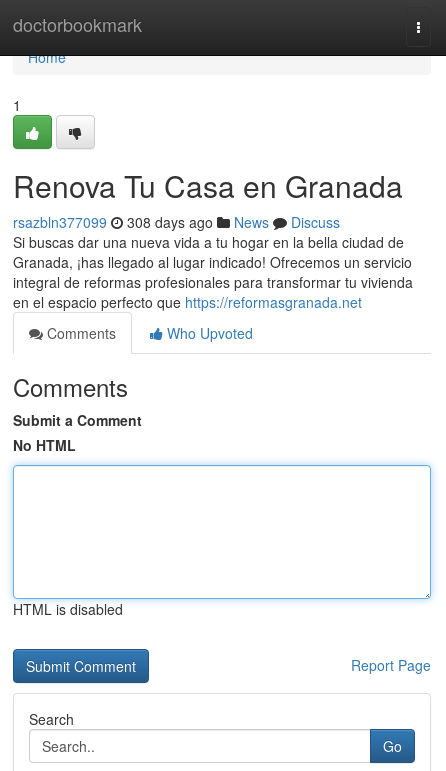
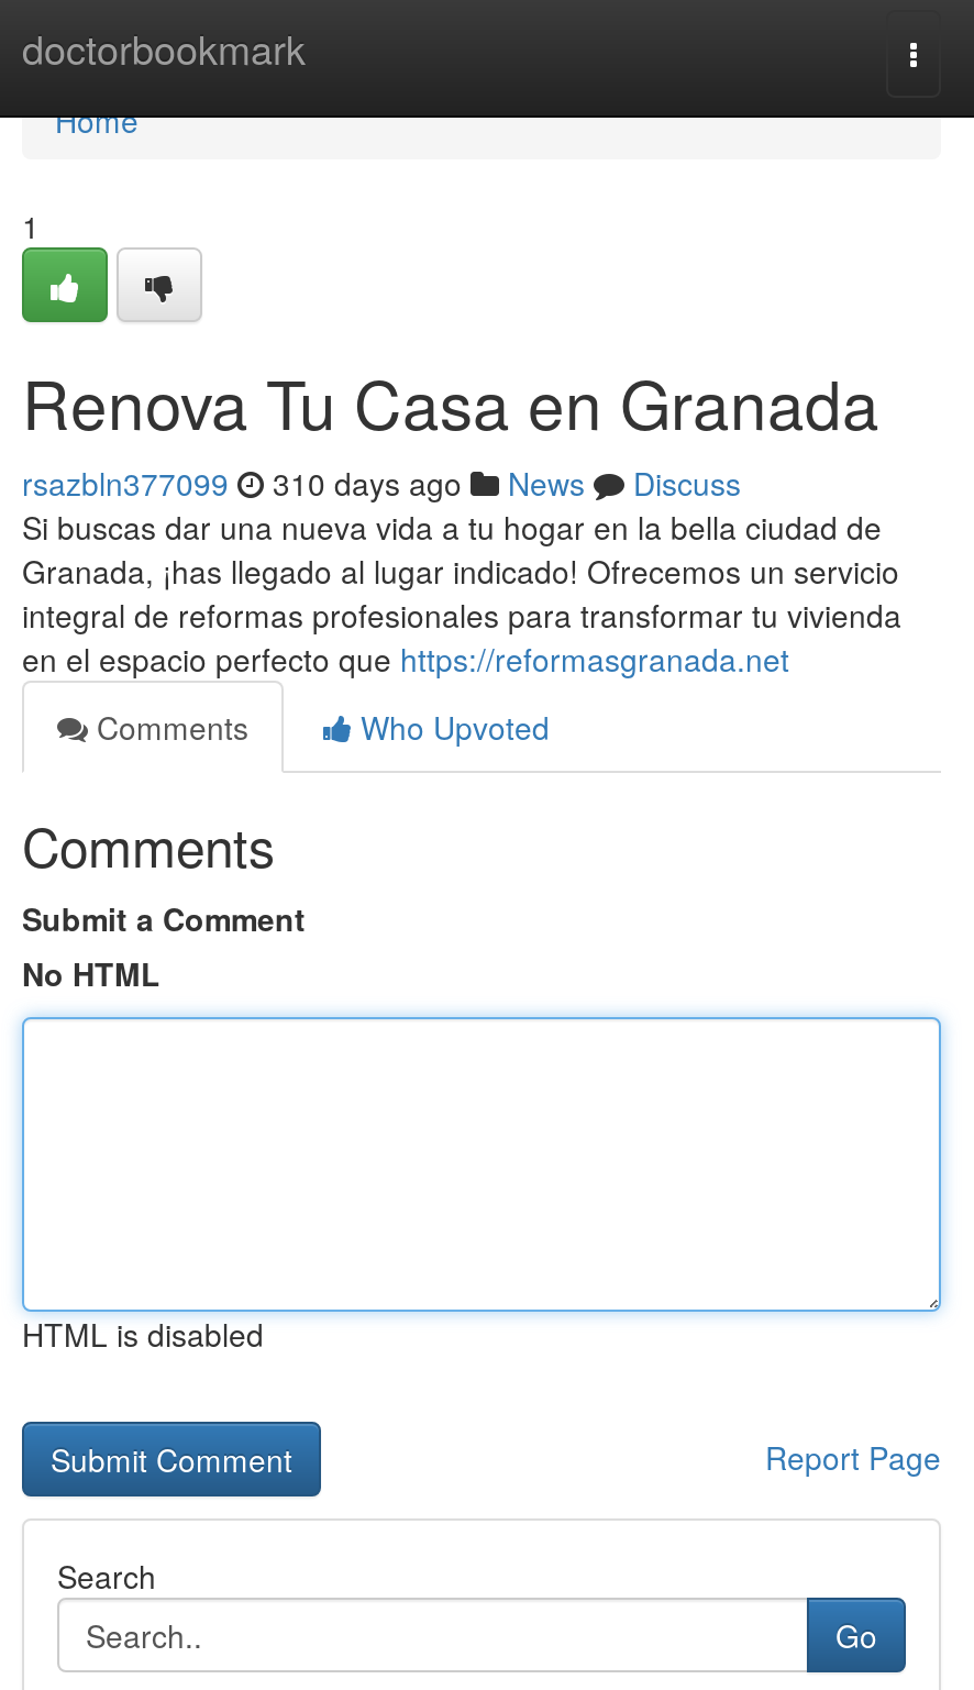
- rsazbln377099 308 days ago News Discuss
+ rsazbln377099 310 days ago News Discuss
